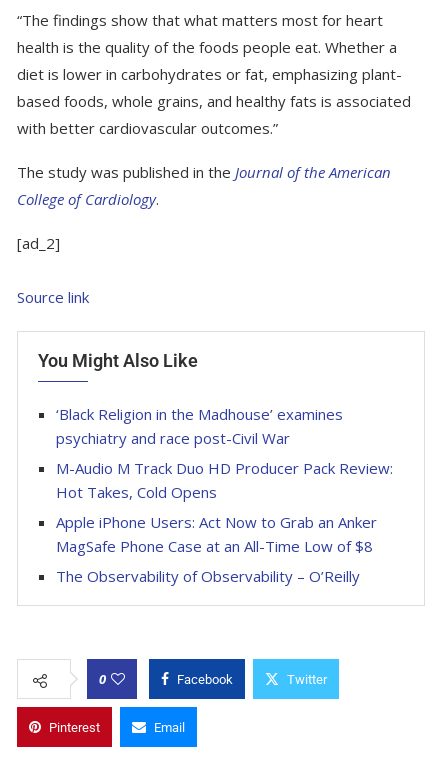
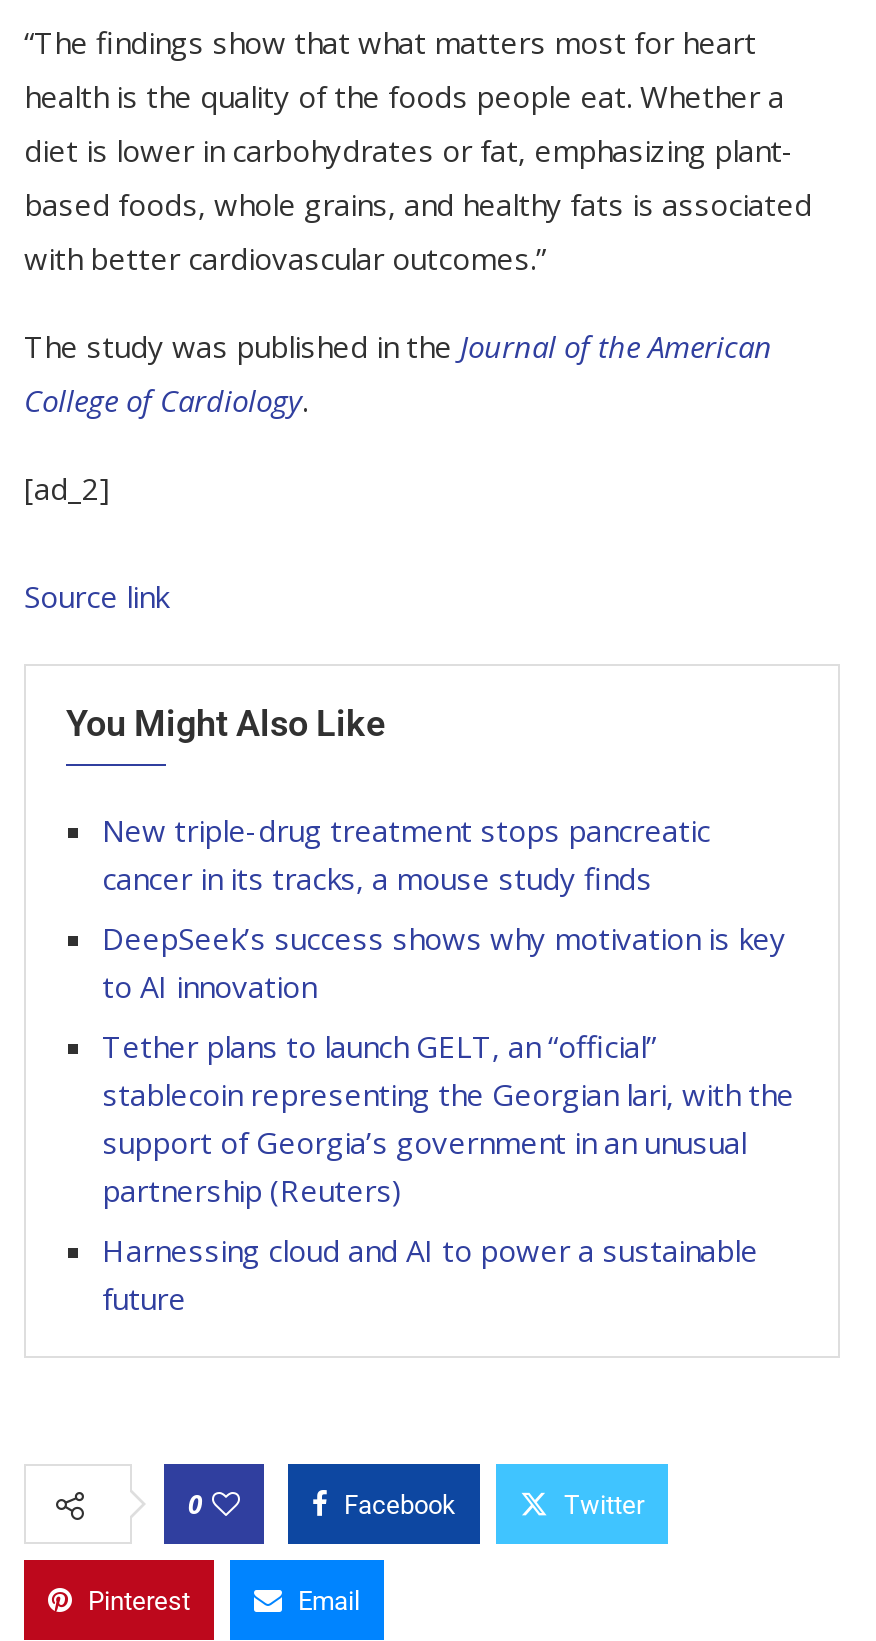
- ‘Black Religion in the Madhouse’ examines
- psychiatry and race post-Civil War
+ New triple-drug treatment stops pancreatic
+ cancer in its tracks, a mouse study finds

- M-Audio M Track Duo HD Producer Pack Review:
- Hot Takes, Cold Opens
+ DeepSeek’s success shows why motivation is key
+ to AI innovation

- Apple iPhone Users: Act Now to Grab an Anker
- MagSafe Phone Case at an All-Time Low of $8
+ Tether plans to launch GELT, an “official”
+ stablecoin representing the Georgian lari, with the
+ support of Georgia’s government in an unusual
+ partnership (Reuters)

- The Observability of Observability – O’Reilly
+ Harnessing cloud and AI to power a sustainable
+ future
